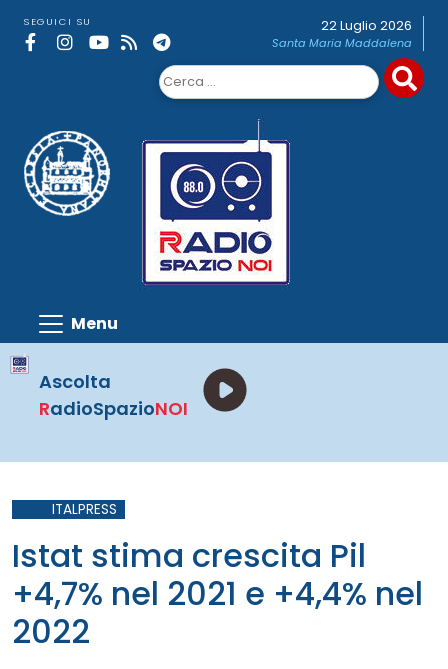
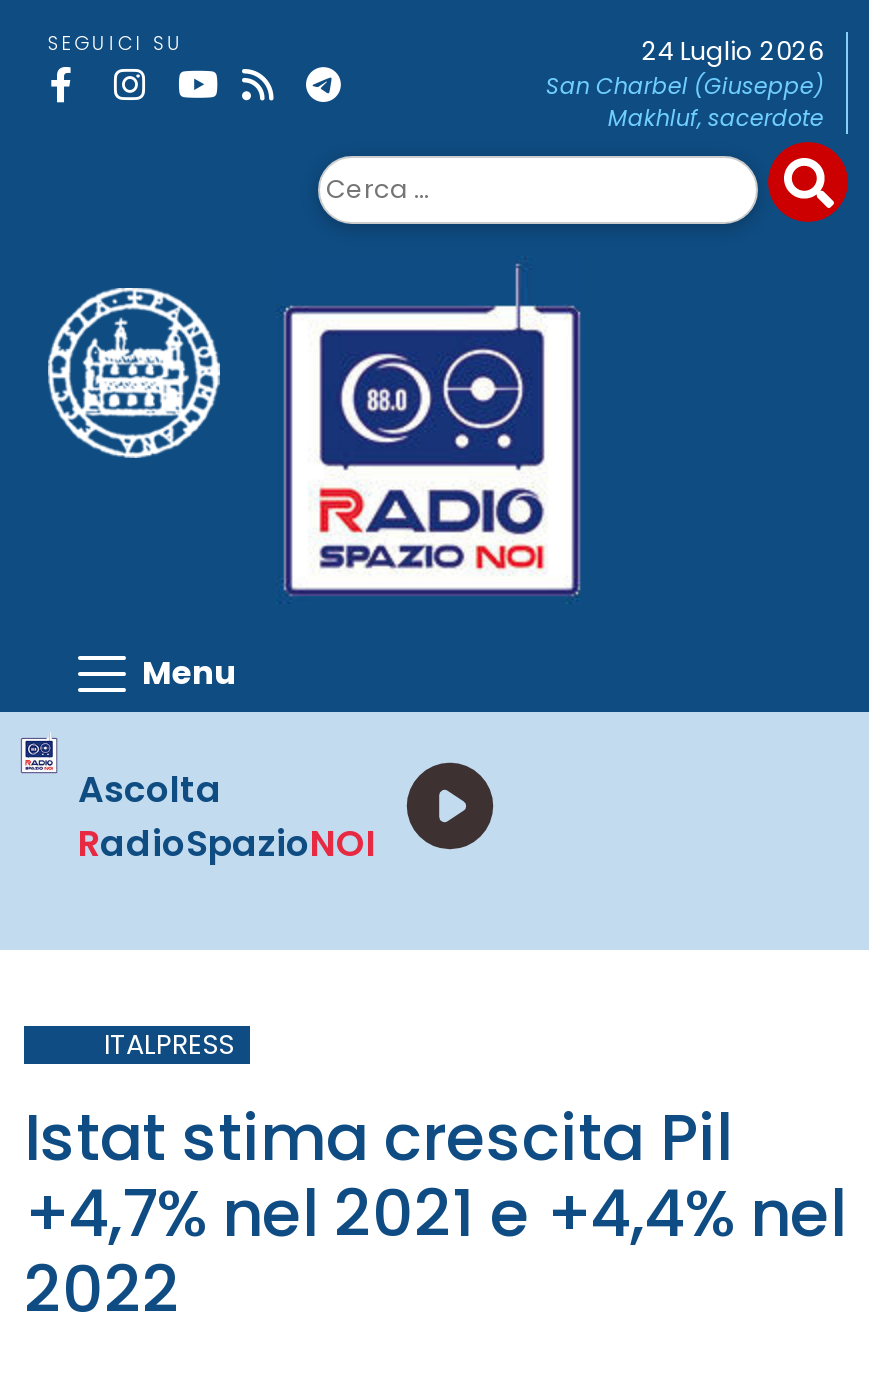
- 22 Luglio 2026
- Santa Maria Maddalena
+ 24 Luglio 2026
+ San Charbel (Giuseppe)
+ Makhluf, sacerdote
